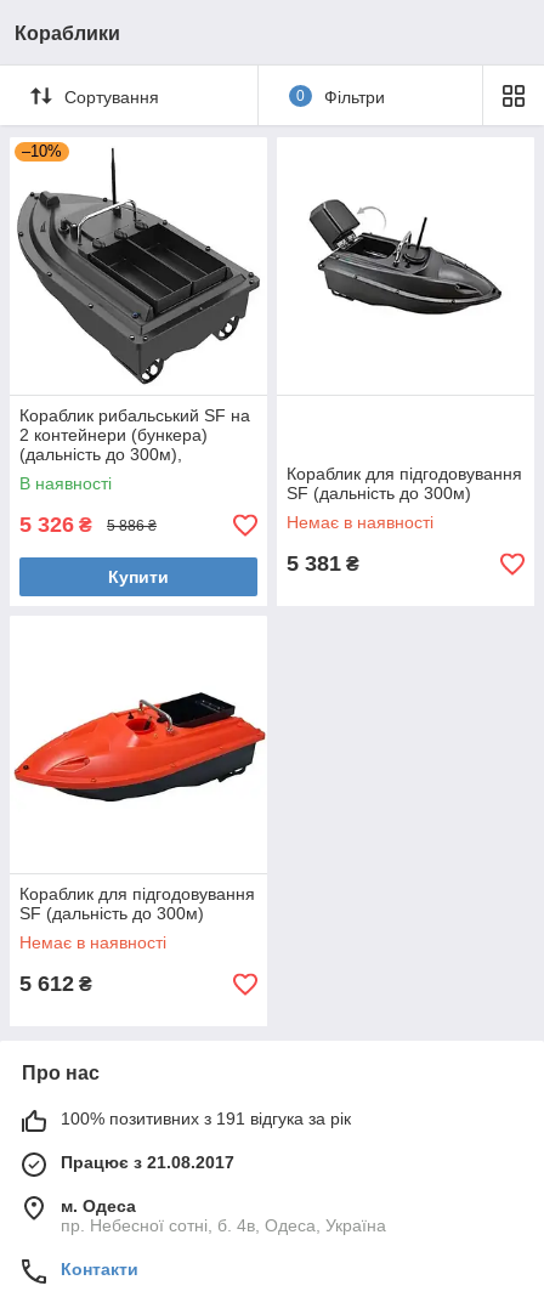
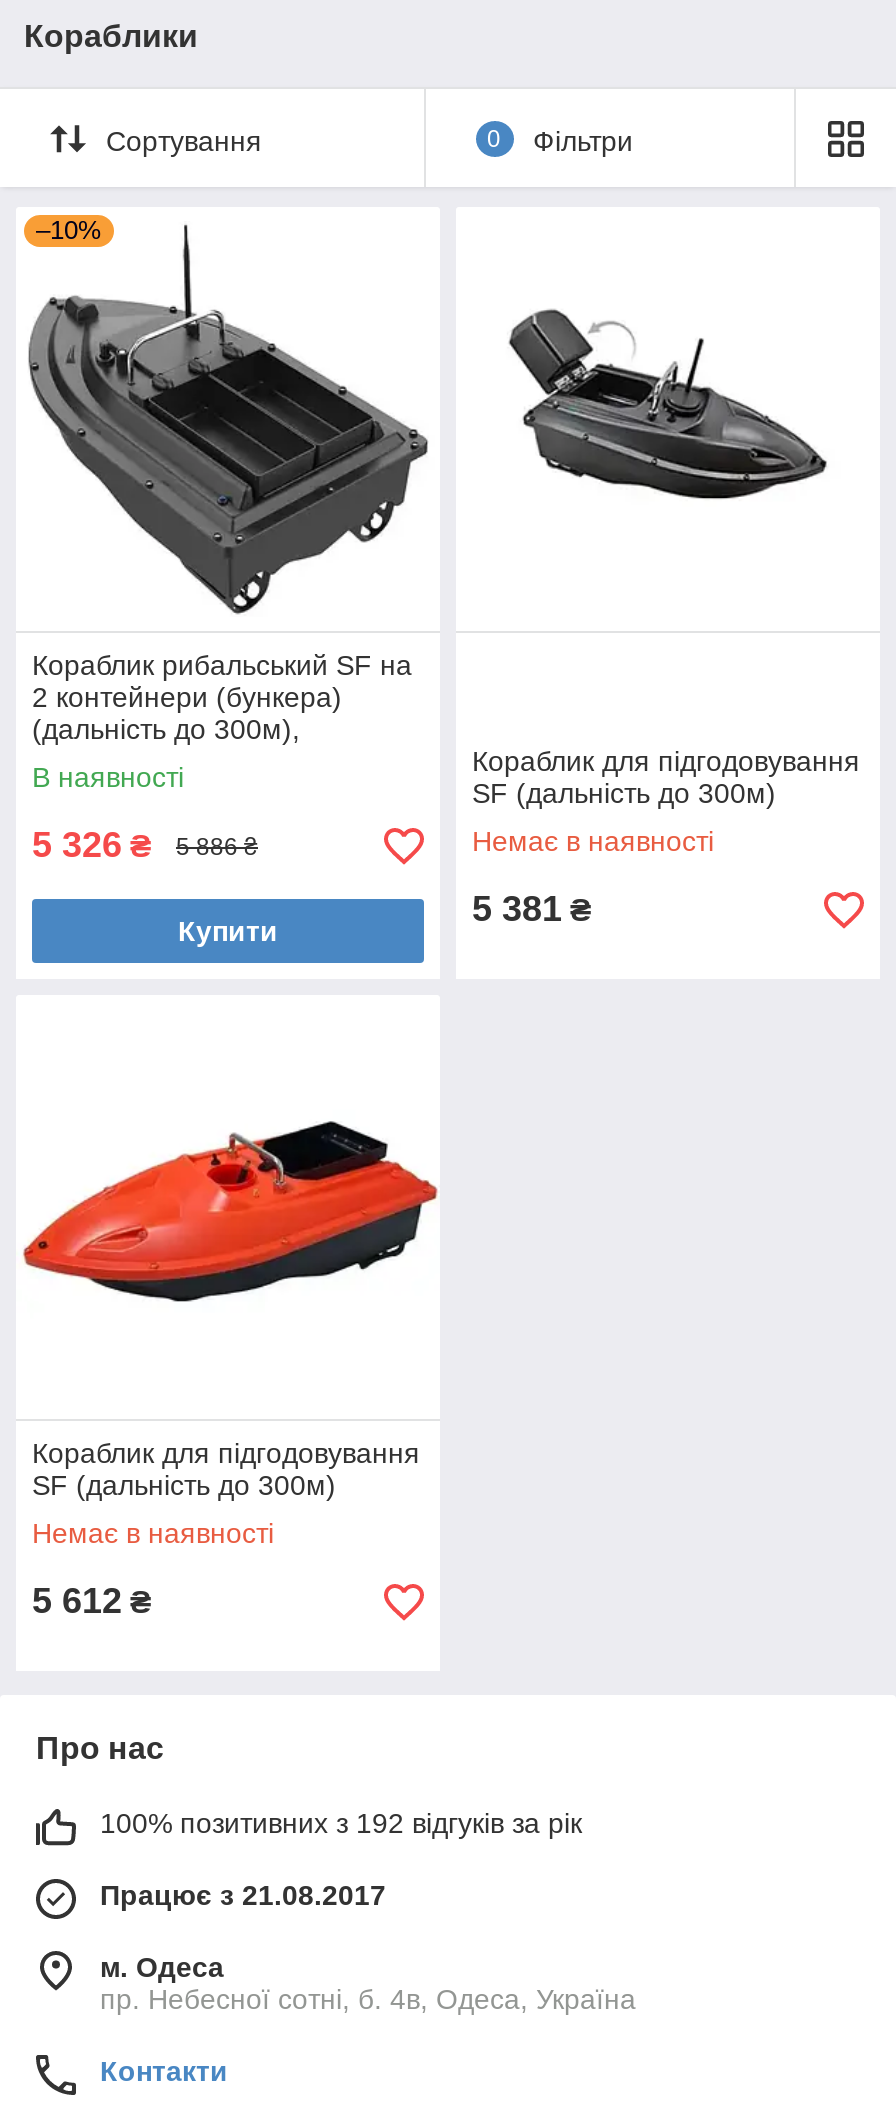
- 100% позитивних з 191 відгука за рік
+ 100% позитивних з 192 відгуків за рік
